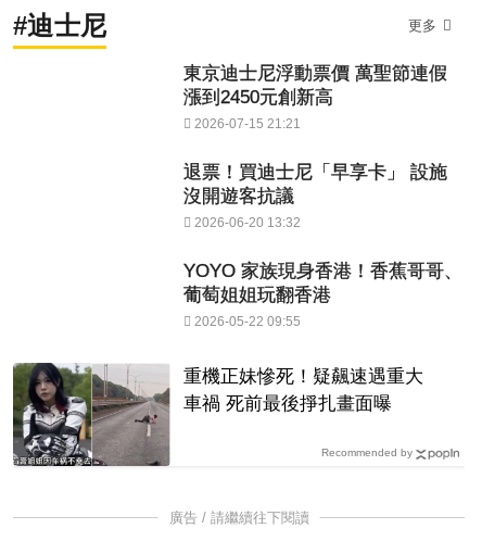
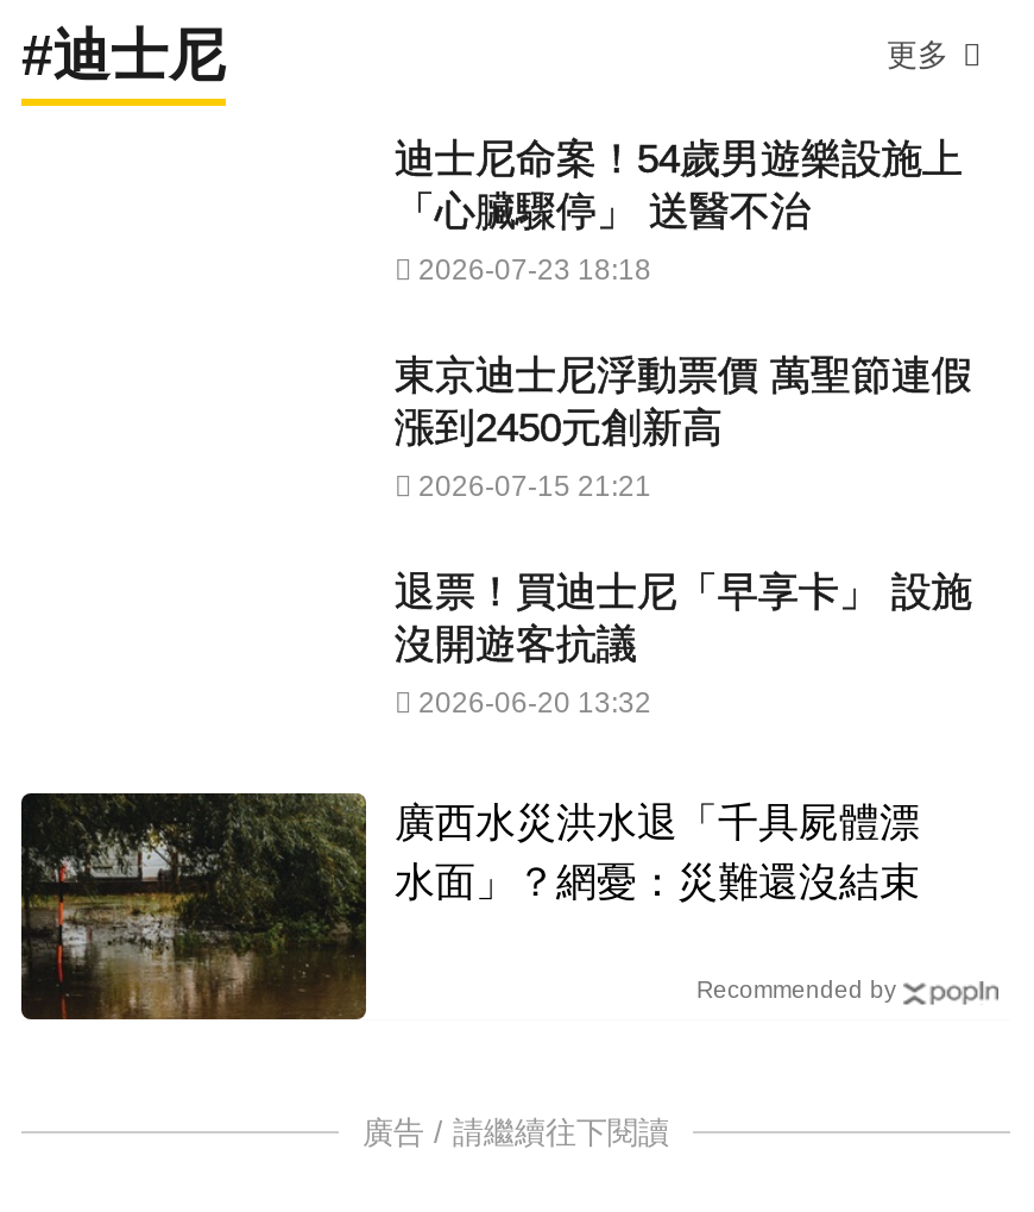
+ 迪士尼命案！54歲男遊樂設施上
+ 「心臟驟停」 送醫不治
+ 2026-07-23 18:18

moved down: 東京迪士尼浮動票價 萬聖節連假 | 漲到2450元創新高 | 2026-07-15 21:21 | 退票！買迪士尼「早享卡」 設施 | 沒開遊客抗議 | 2026-06-20 13:32

- [image]
- YOYO 家族現身香港！香蕉哥哥、
- 葡萄姐姐玩翻香港
- 2026-05-22 09:55
- 重機正妹慘死！疑飆速遇重大
- 車禍 死前最後掙扎畫面曝
+ [image]
+ 廣西水災洪水退「千具屍體漂
+ 水面」？網憂：災難還沒結束
